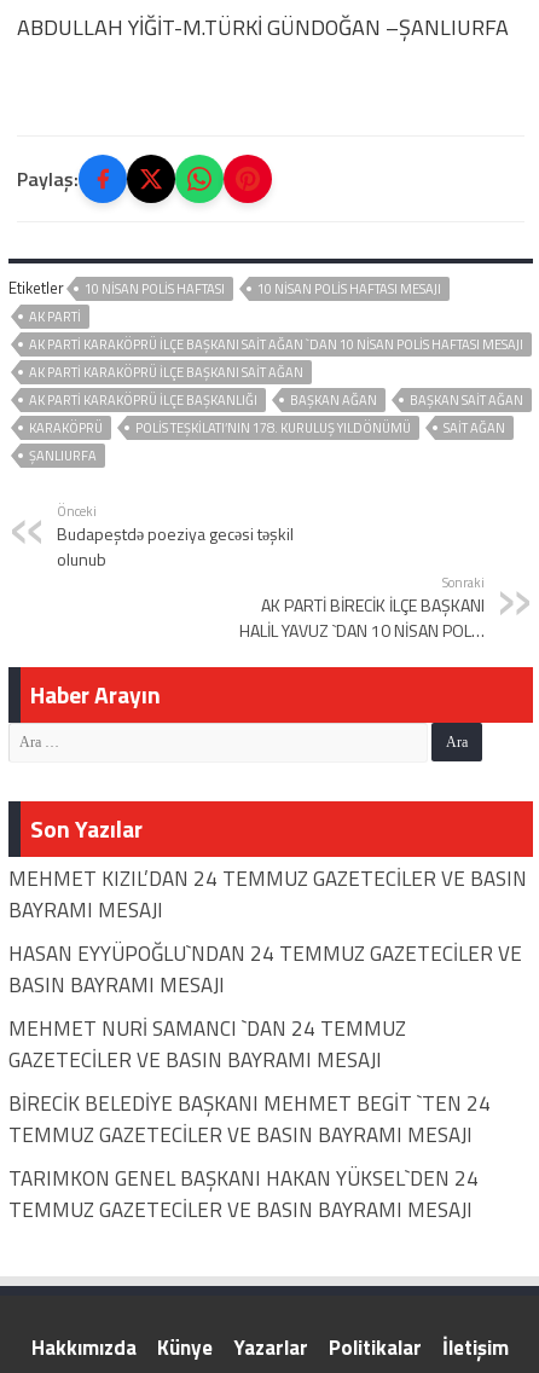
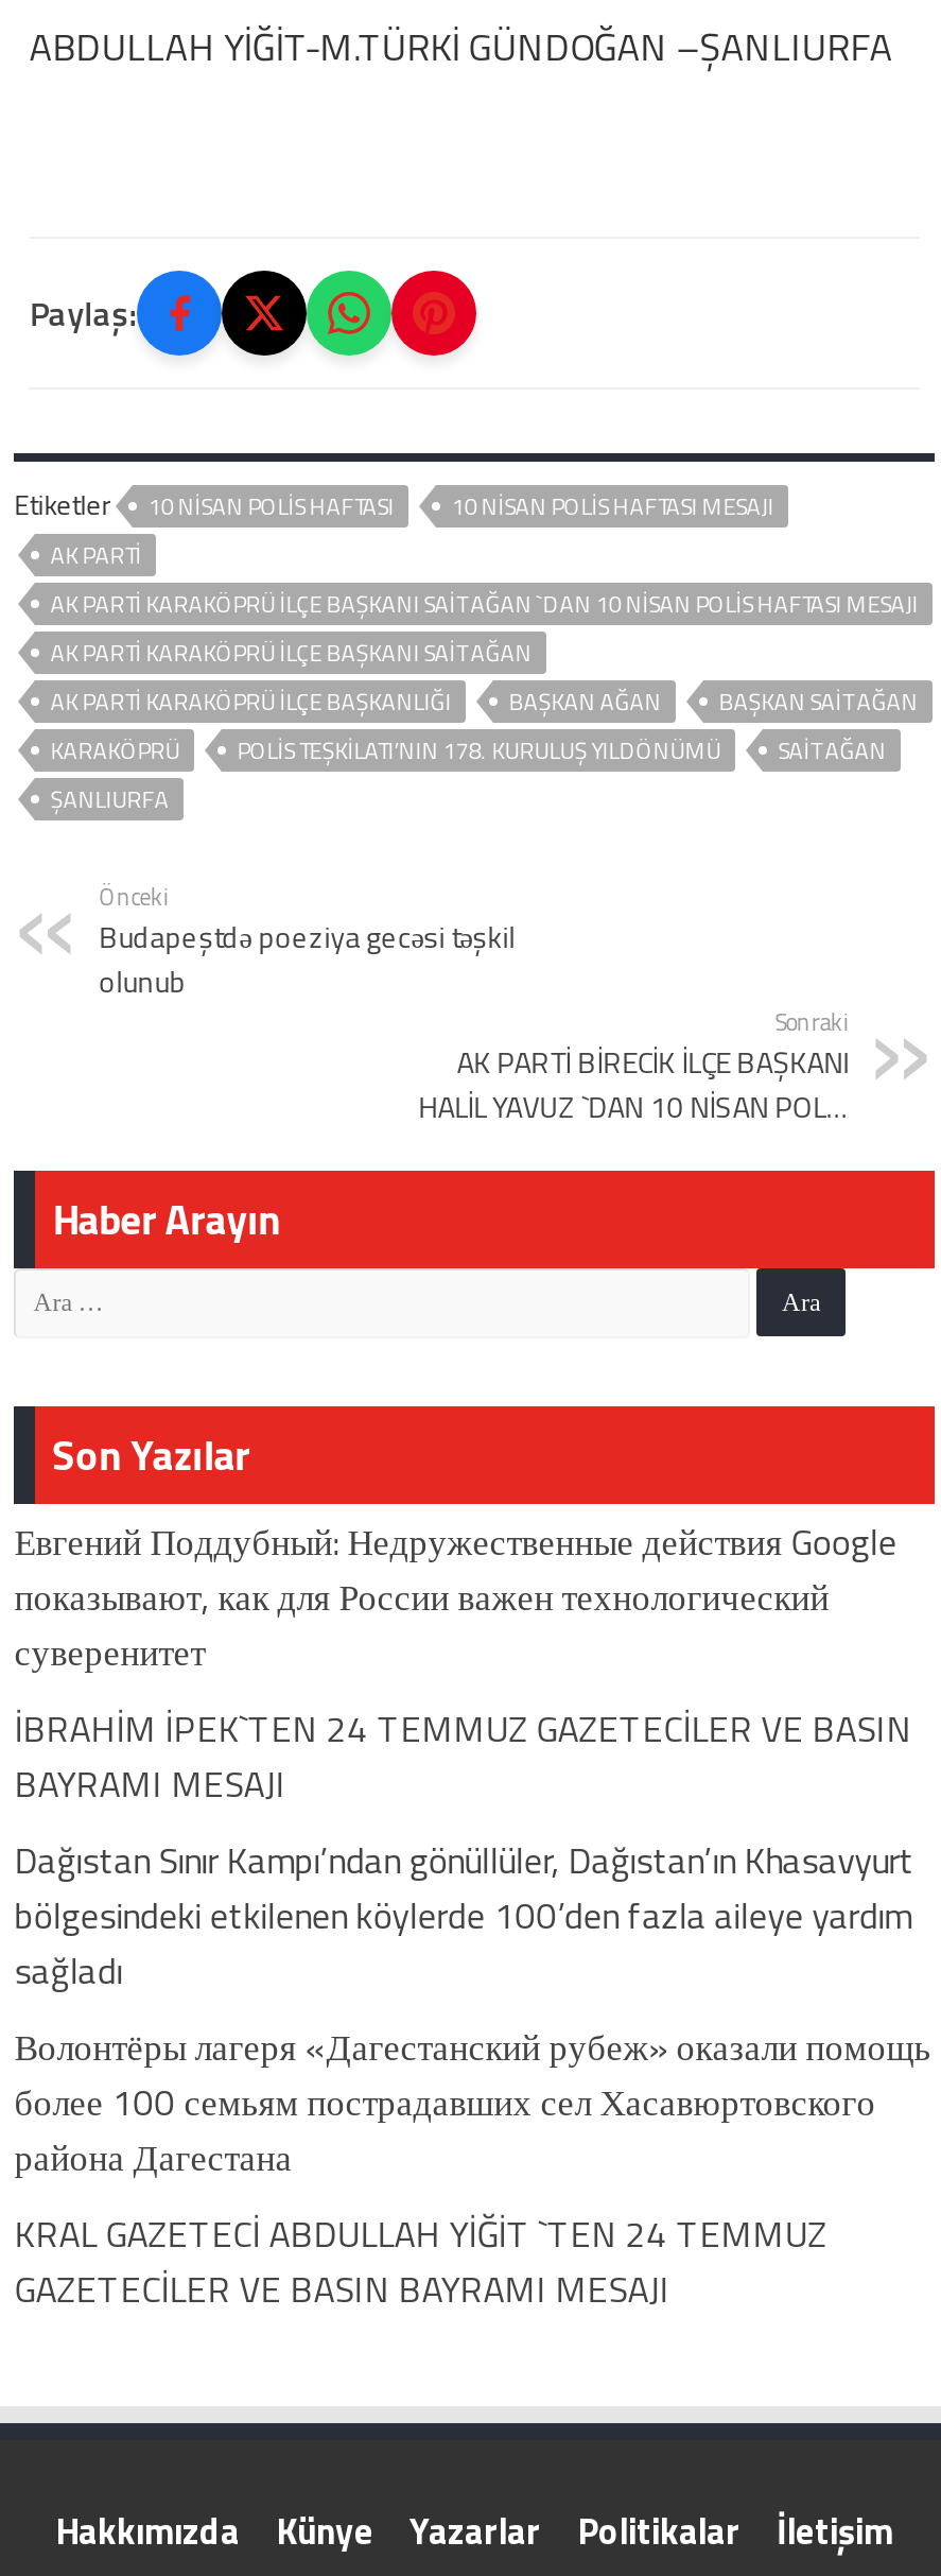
- MEHMET KIZIL’DAN 24 TEMMUZ GAZETECİLER VE BASIN
+ Евгений Поддубный: Недружественные действия Google
+ показывают, как для России важен технологический
+ суверенитет
+ İBRAHİM İPEK`TEN 24 TEMMUZ GAZETECİLER VE BASIN

- HASAN EYYÜPOĞLU`NDAN 24 TEMMUZ GAZETECİLER VE
- BASIN BAYRAMI MESAJI
- MEHMET NURİ SAMANCI `DAN 24 TEMMUZ
+ Dağıstan Sınır Kampı’ndan gönüllüler, Dağıstan’ın Khasavyurt
+ bölgesindeki etkilenen köylerde 100’den fazla aileye yardım
+ sağladı
+ Волонтёры лагеря «Дагестанский рубеж» оказали помощь
+ более 100 семьям пострадавших сел Хасавюртовского
+ района Дагестана
+ KRAL GAZETECİ ABDULLAH YİĞİT `TEN 24 TEMMUZ

moved down: GAZETECİLER VE BASIN BAYRAMI MESAJI

- BİRECİK BELEDİYE BAŞKANI MEHMET BEGİT `TEN 24
- TEMMUZ GAZETECİLER VE BASIN BAYRAMI MESAJI
- TARIMKON GENEL BAŞKANI HAKAN YÜKSEL`DEN 24
- TEMMUZ GAZETECİLER VE BASIN BAYRAMI MESAJI
